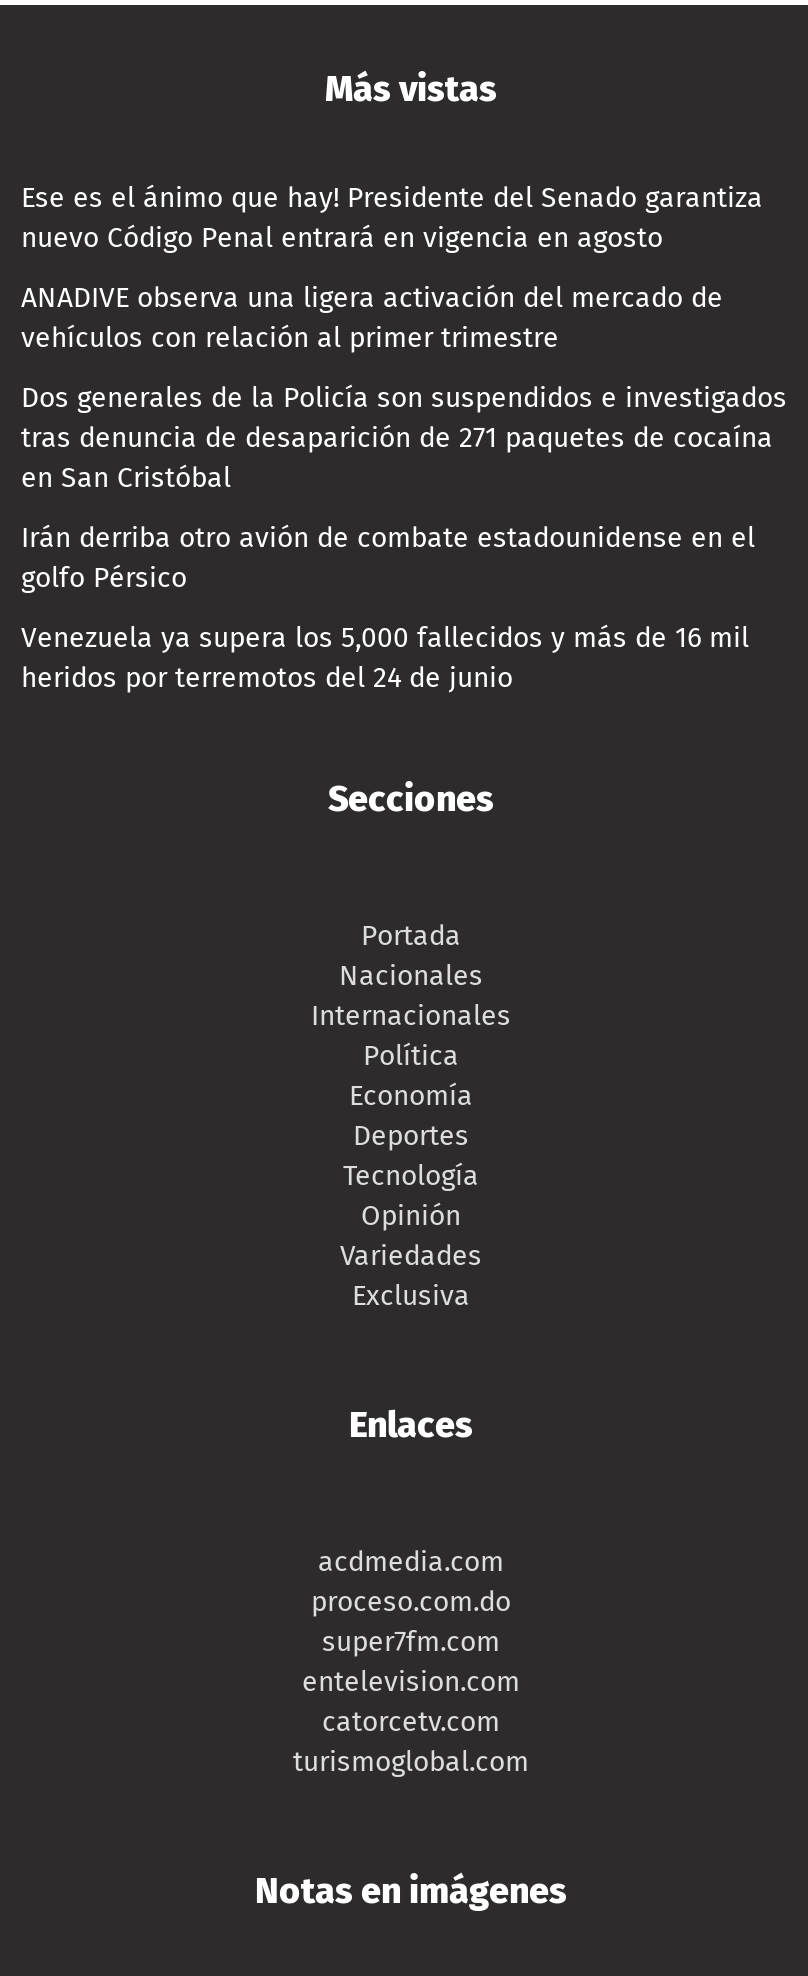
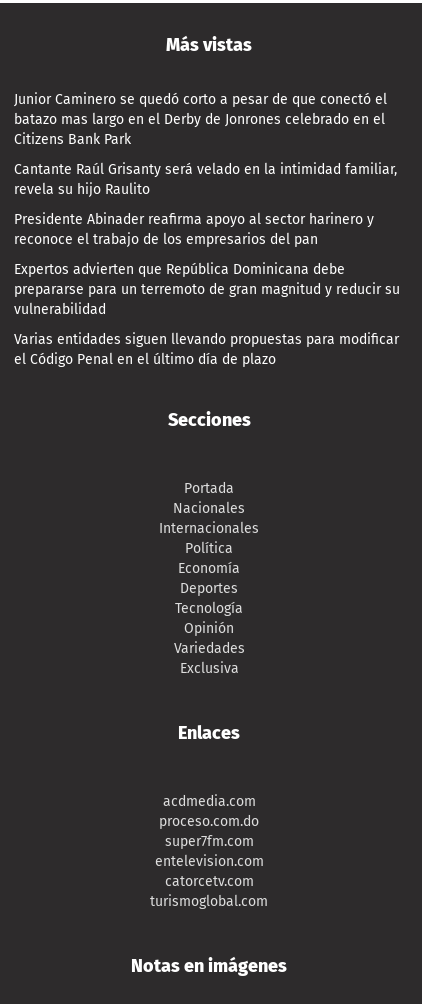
- Ese es el ánimo que hay! Presidente del Senado garantiza
- nuevo Código Penal entrará en vigencia en agosto
+ Junior Caminero se quedó corto a pesar de que conectó el
+ batazo mas largo en el Derby de Jonrones celebrado en el
+ Citizens Bank Park

- ANADIVE observa una ligera activación del mercado de
- vehículos con relación al primer trimestre
+ Cantante Raúl Grisanty será velado en la intimidad familiar,
+ revela su hijo Raulito

- Dos generales de la Policía son suspendidos e investigados
- tras denuncia de desaparición de 271 paquetes de cocaína
- en San Cristóbal
+ Presidente Abinader reafirma apoyo al sector harinero y
+ reconoce el trabajo de los empresarios del pan

- Irán derriba otro avión de combate estadounidense en el
- golfo Pérsico
+ Expertos advierten que República Dominicana debe
+ prepararse para un terremoto de gran magnitud y reducir su
+ vulnerabilidad

- Venezuela ya supera los 5,000 fallecidos y más de 16 mil
- heridos por terremotos del 24 de junio
+ Varias entidades siguen llevando propuestas para modificar
+ el Código Penal en el último día de plazo
